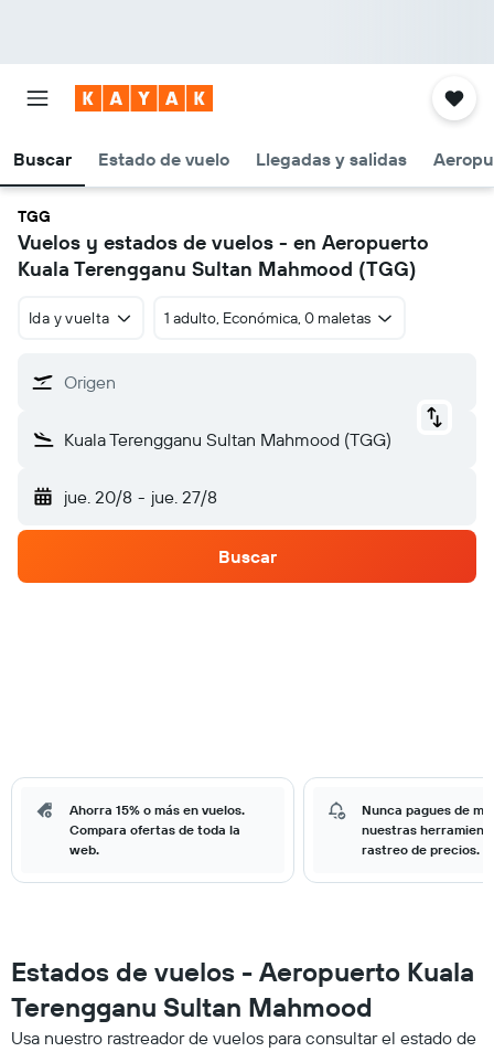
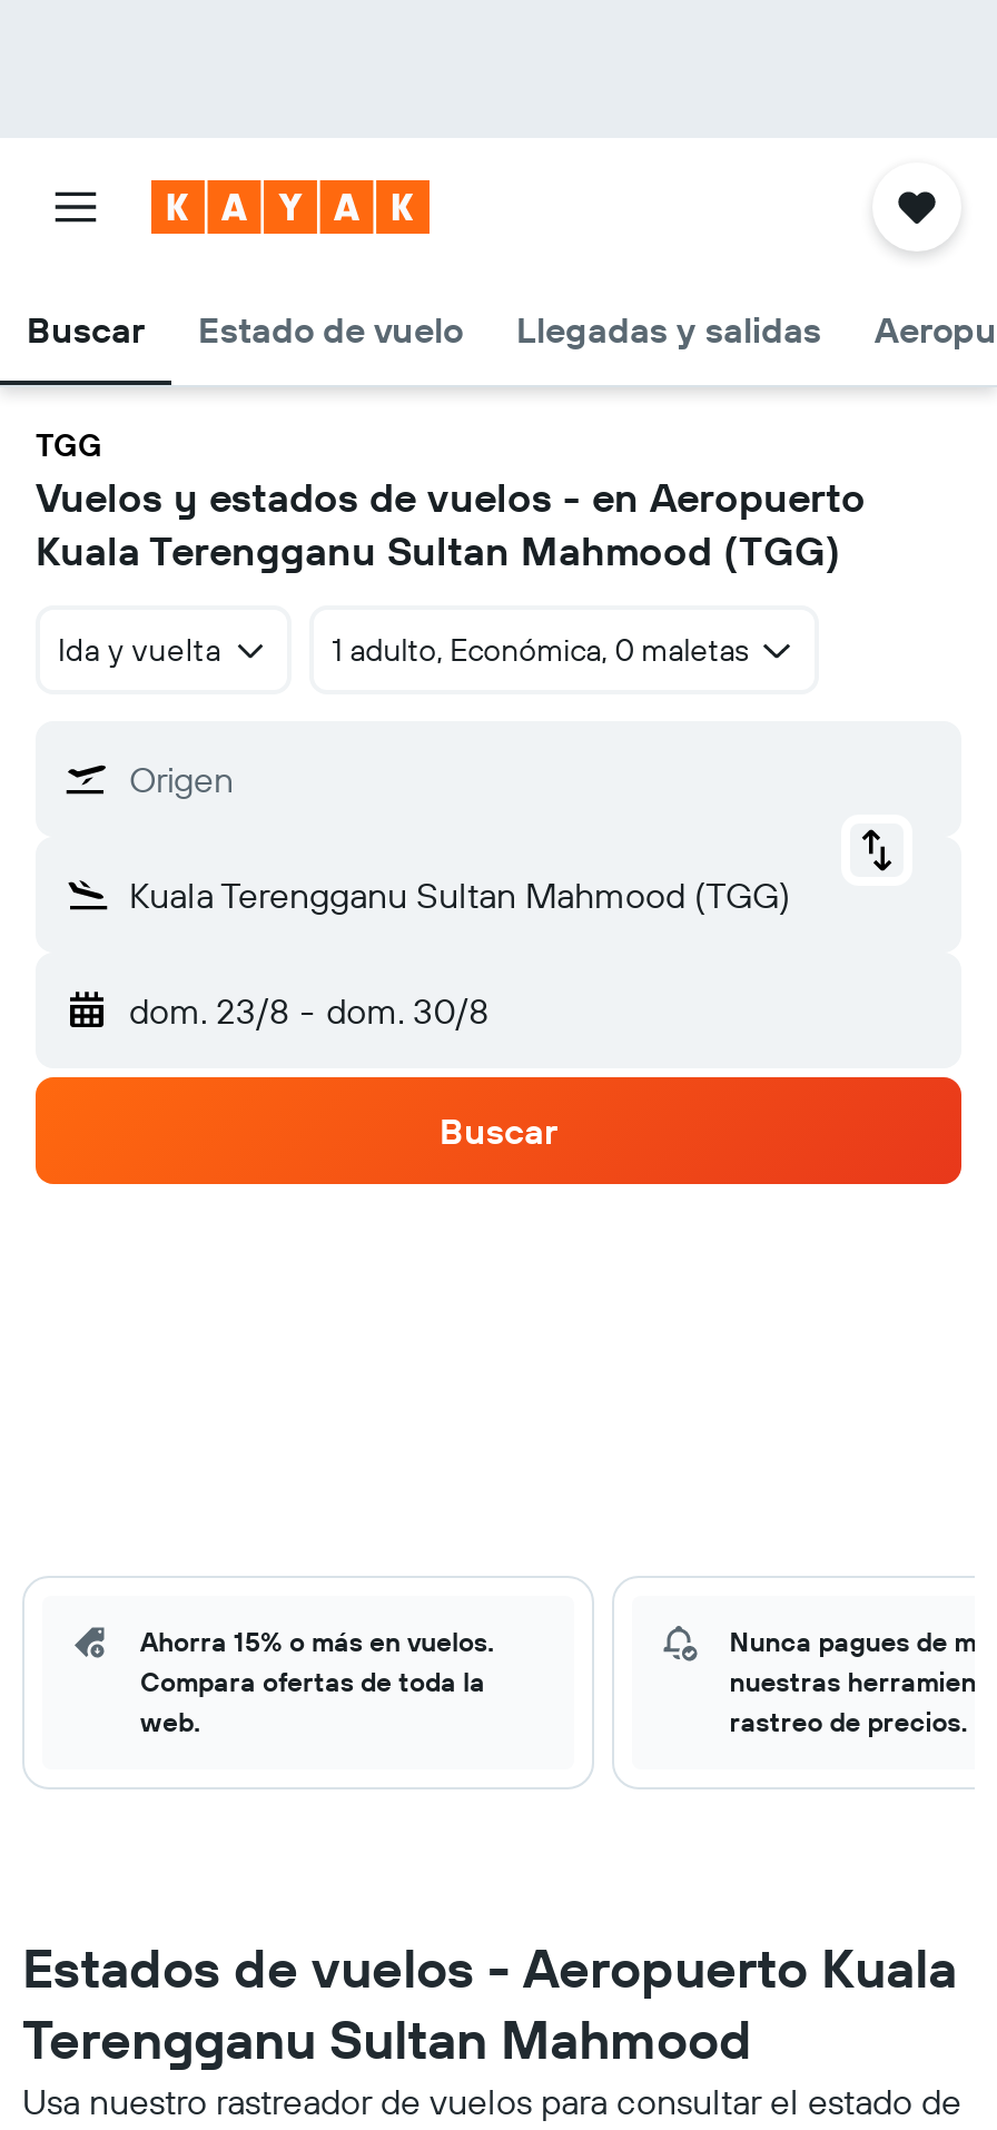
- jue. 20/8 - jue. 27/8
+ dom. 23/8 - dom. 30/8
